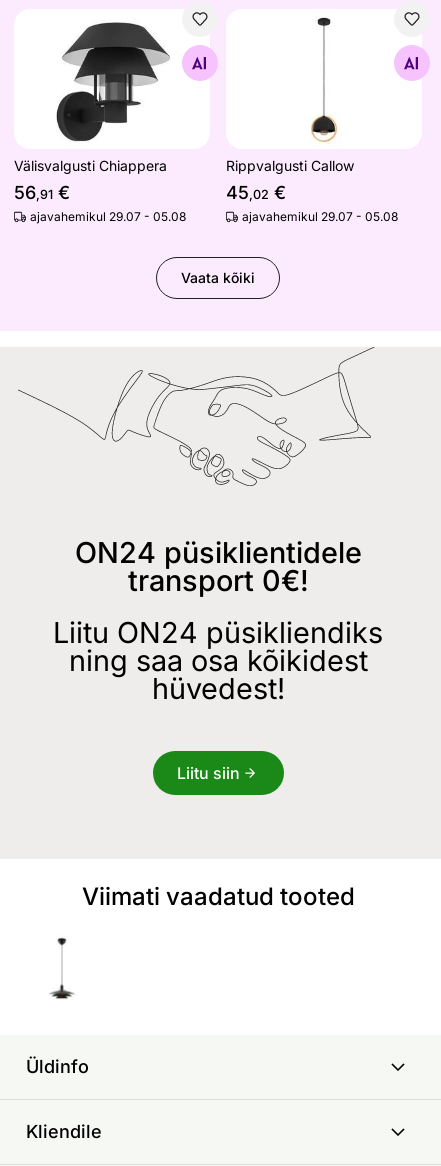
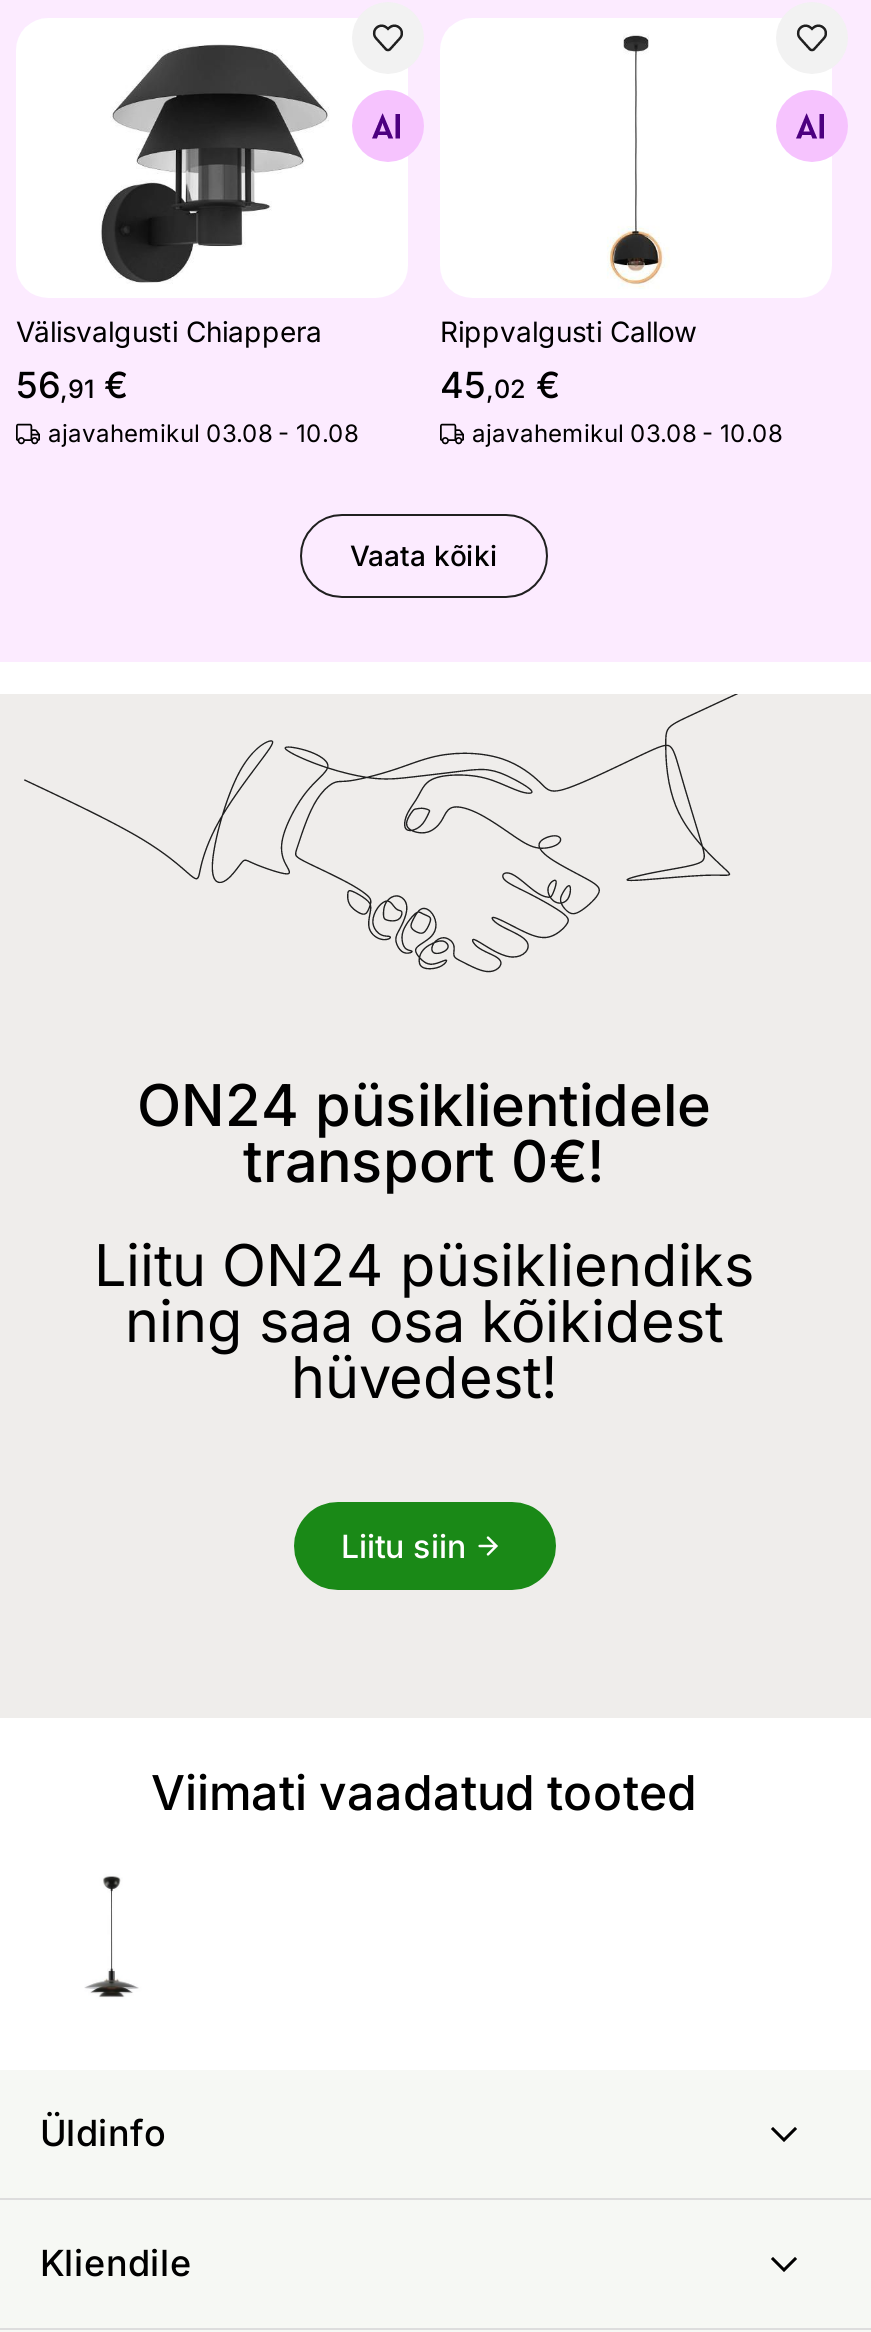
- ajavahemikul 29.07 - 05.08
+ ajavahemikul 03.08 - 10.08

- ajavahemikul 29.07 - 05.08
+ ajavahemikul 03.08 - 10.08
